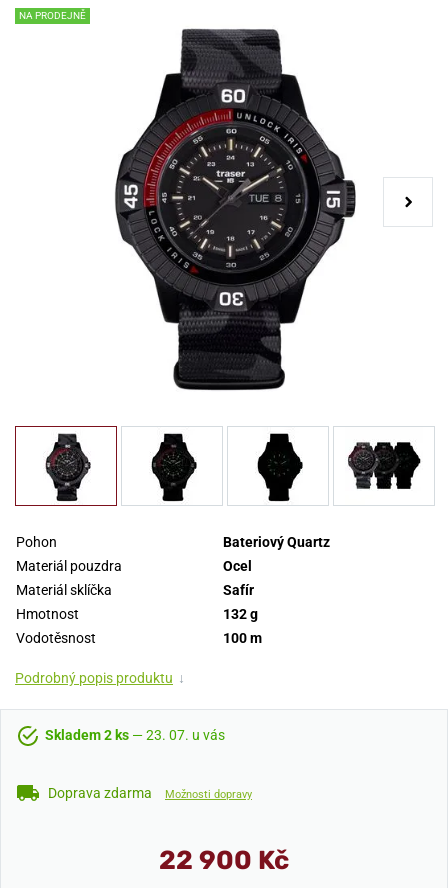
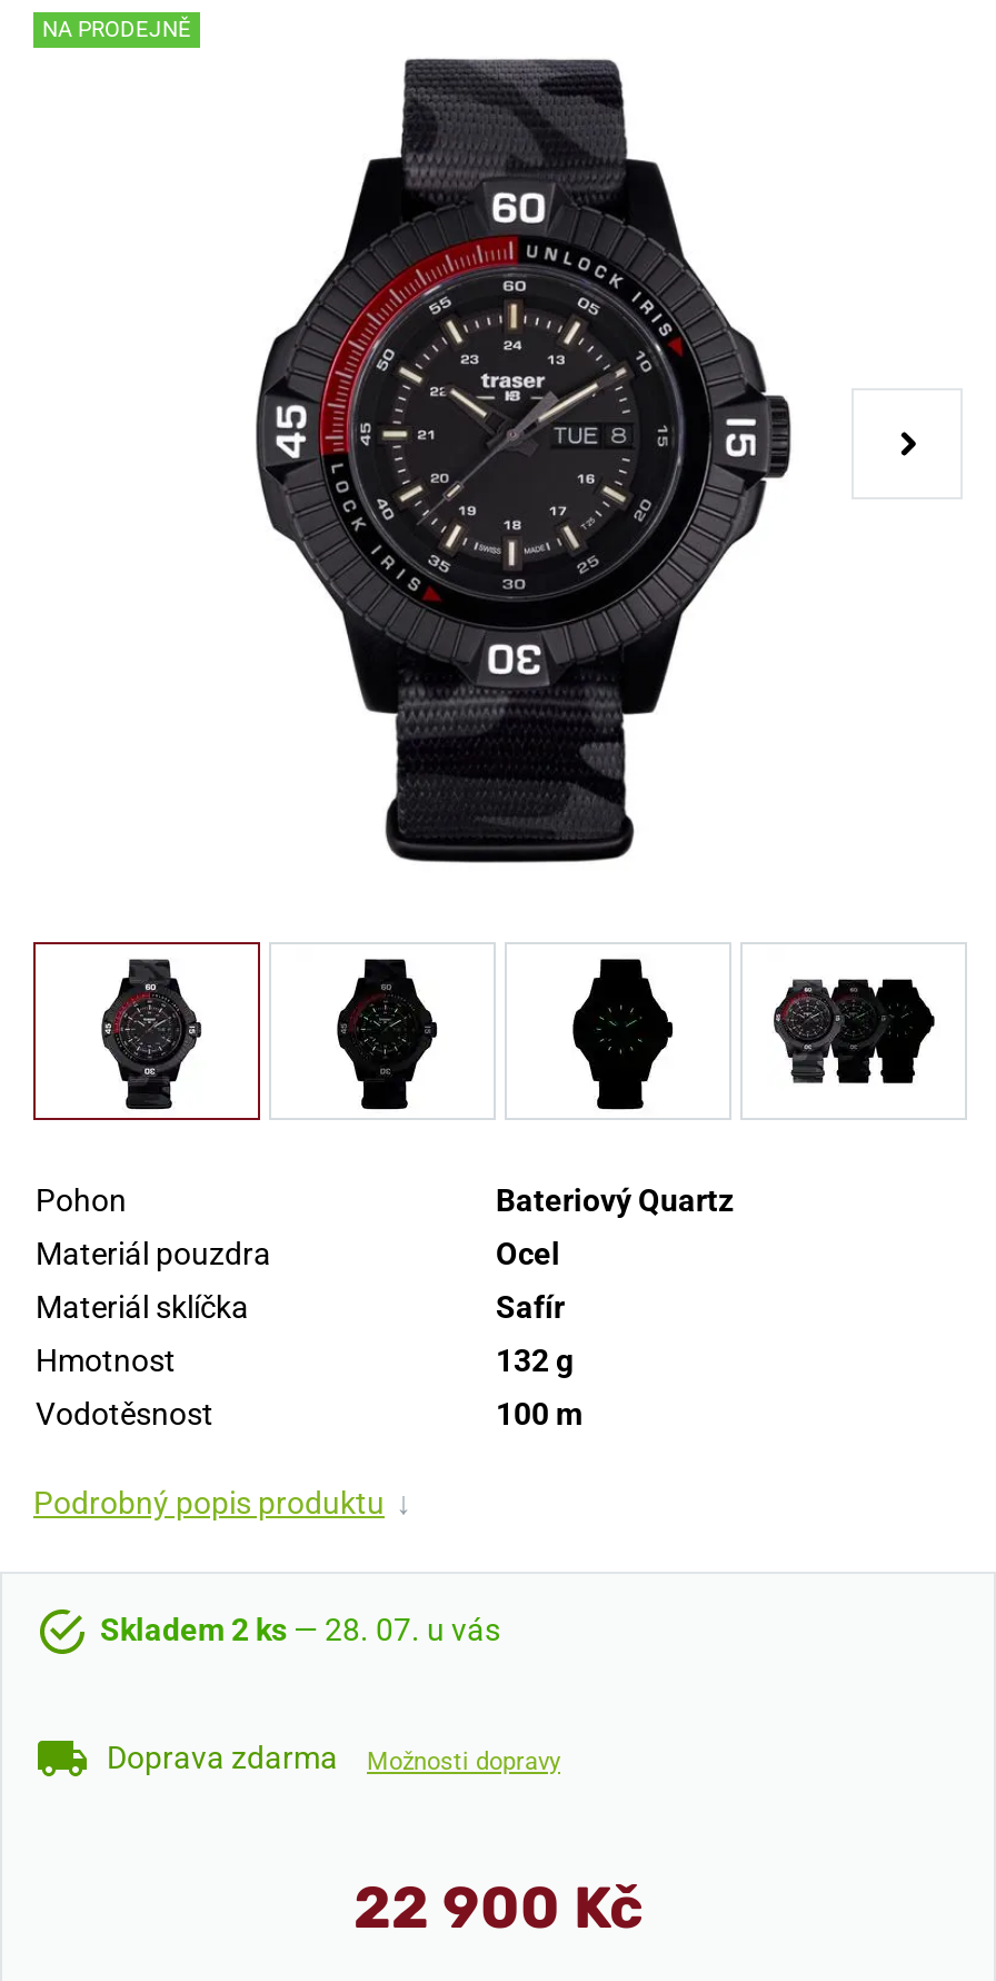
- Skladem 2 ks — 23. 07. u vás
+ Skladem 2 ks — 28. 07. u vás
